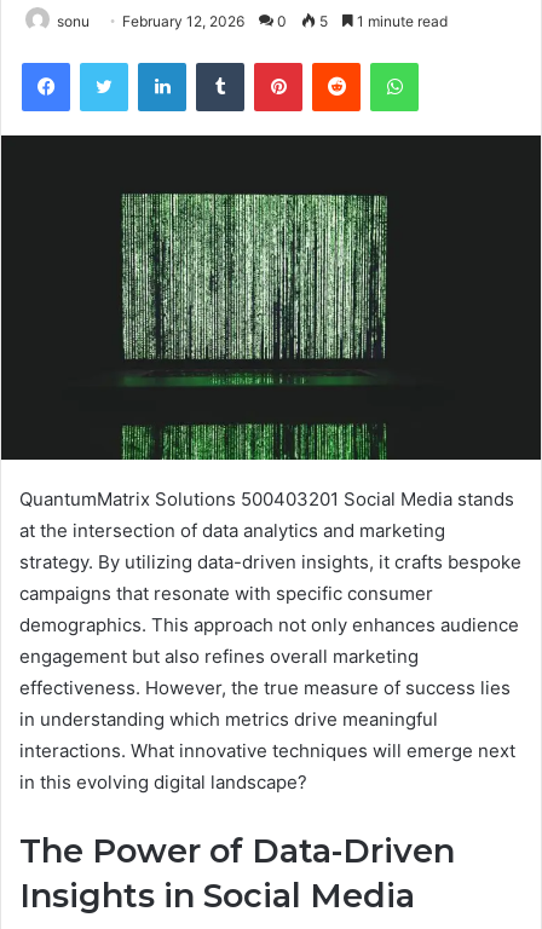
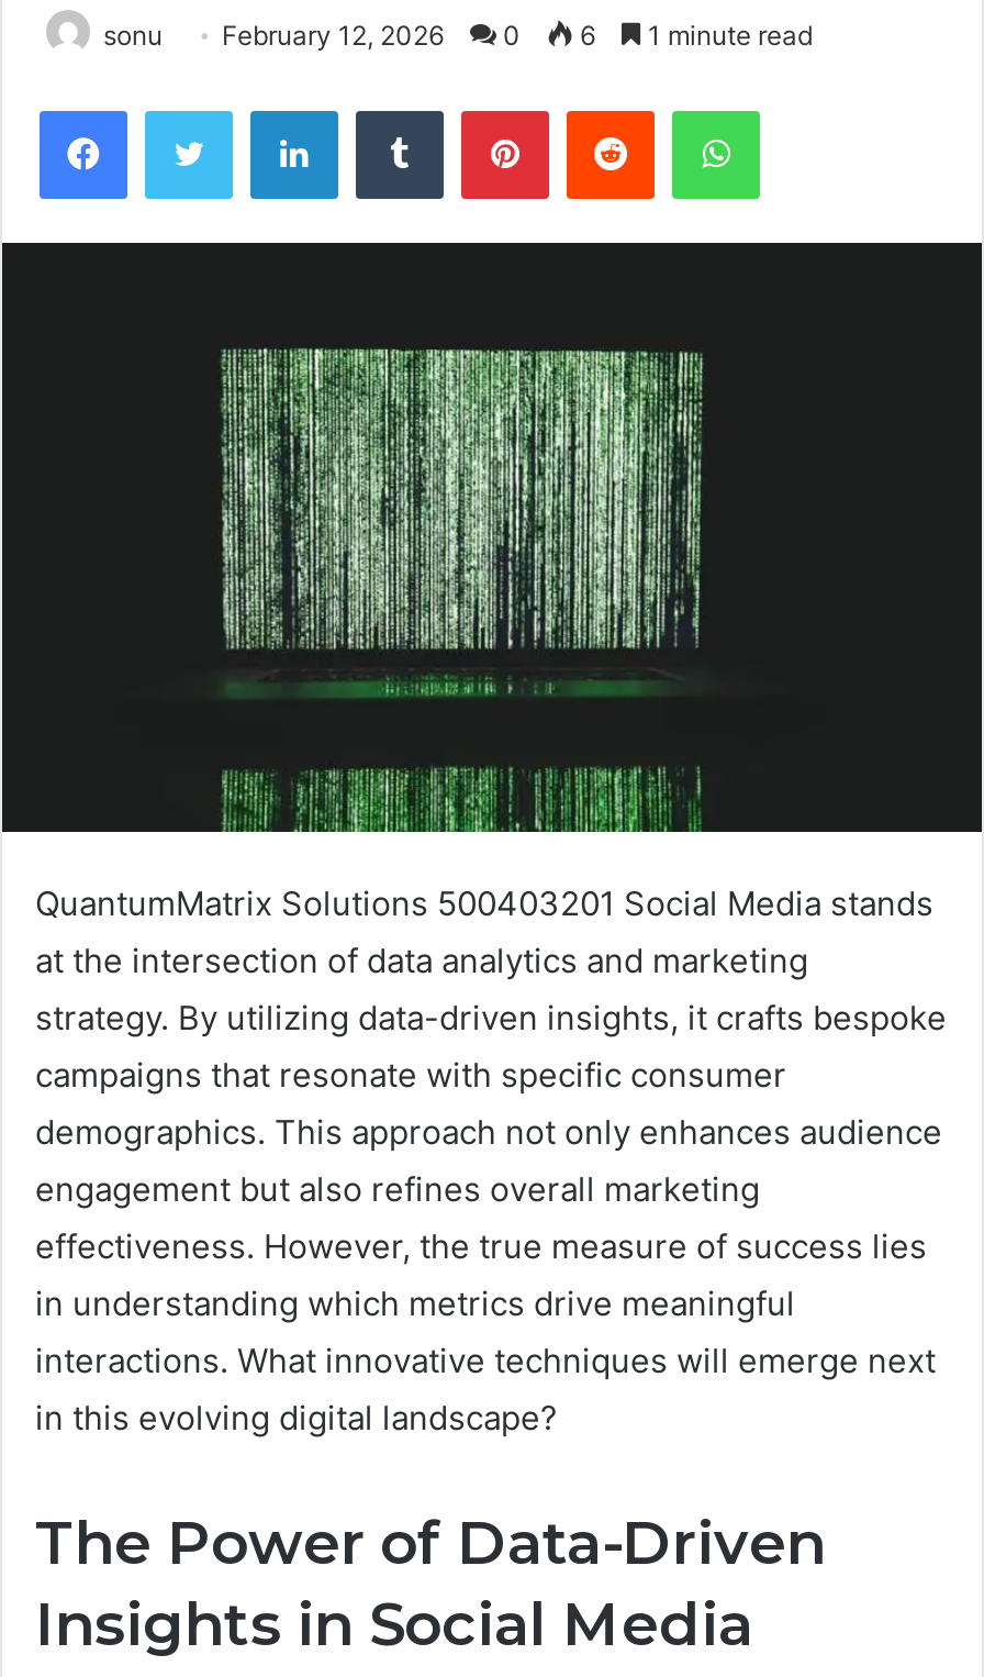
- sonu February 12, 2026 0 5 1 minute read
+ sonu February 12, 2026 0 6 1 minute read
